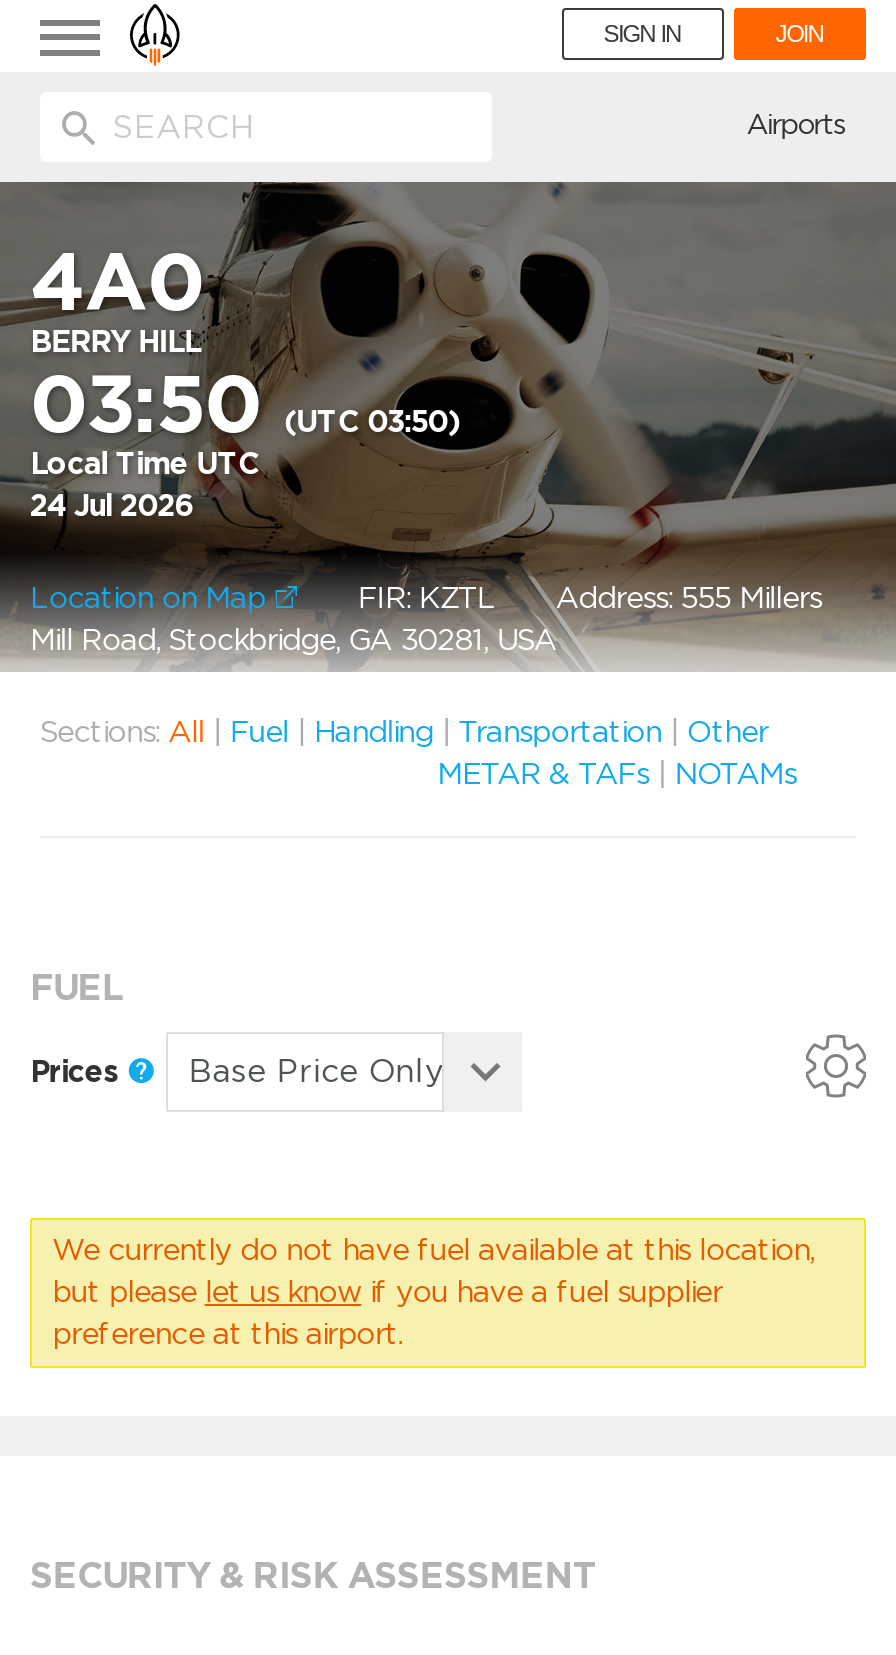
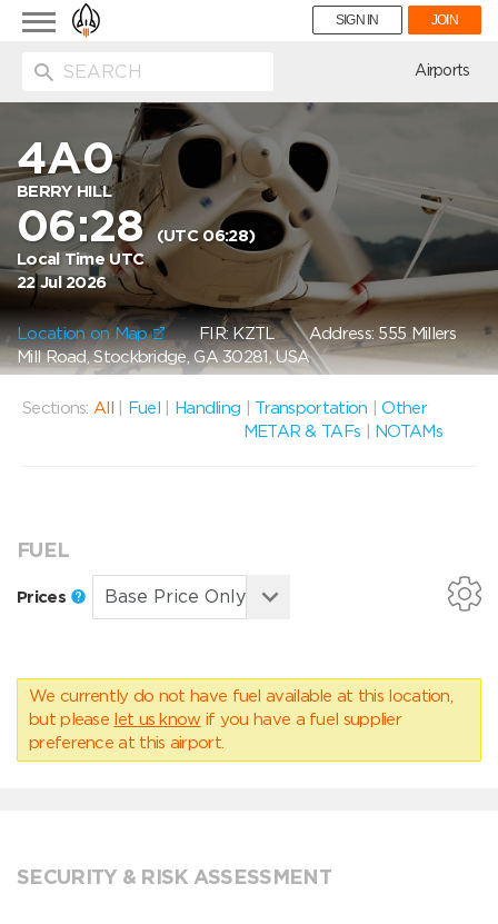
- 03:50 (UTC 03:50)
+ 06:28 (UTC 06:28)

- 24 Jul 2026
+ 22 Jul 2026
